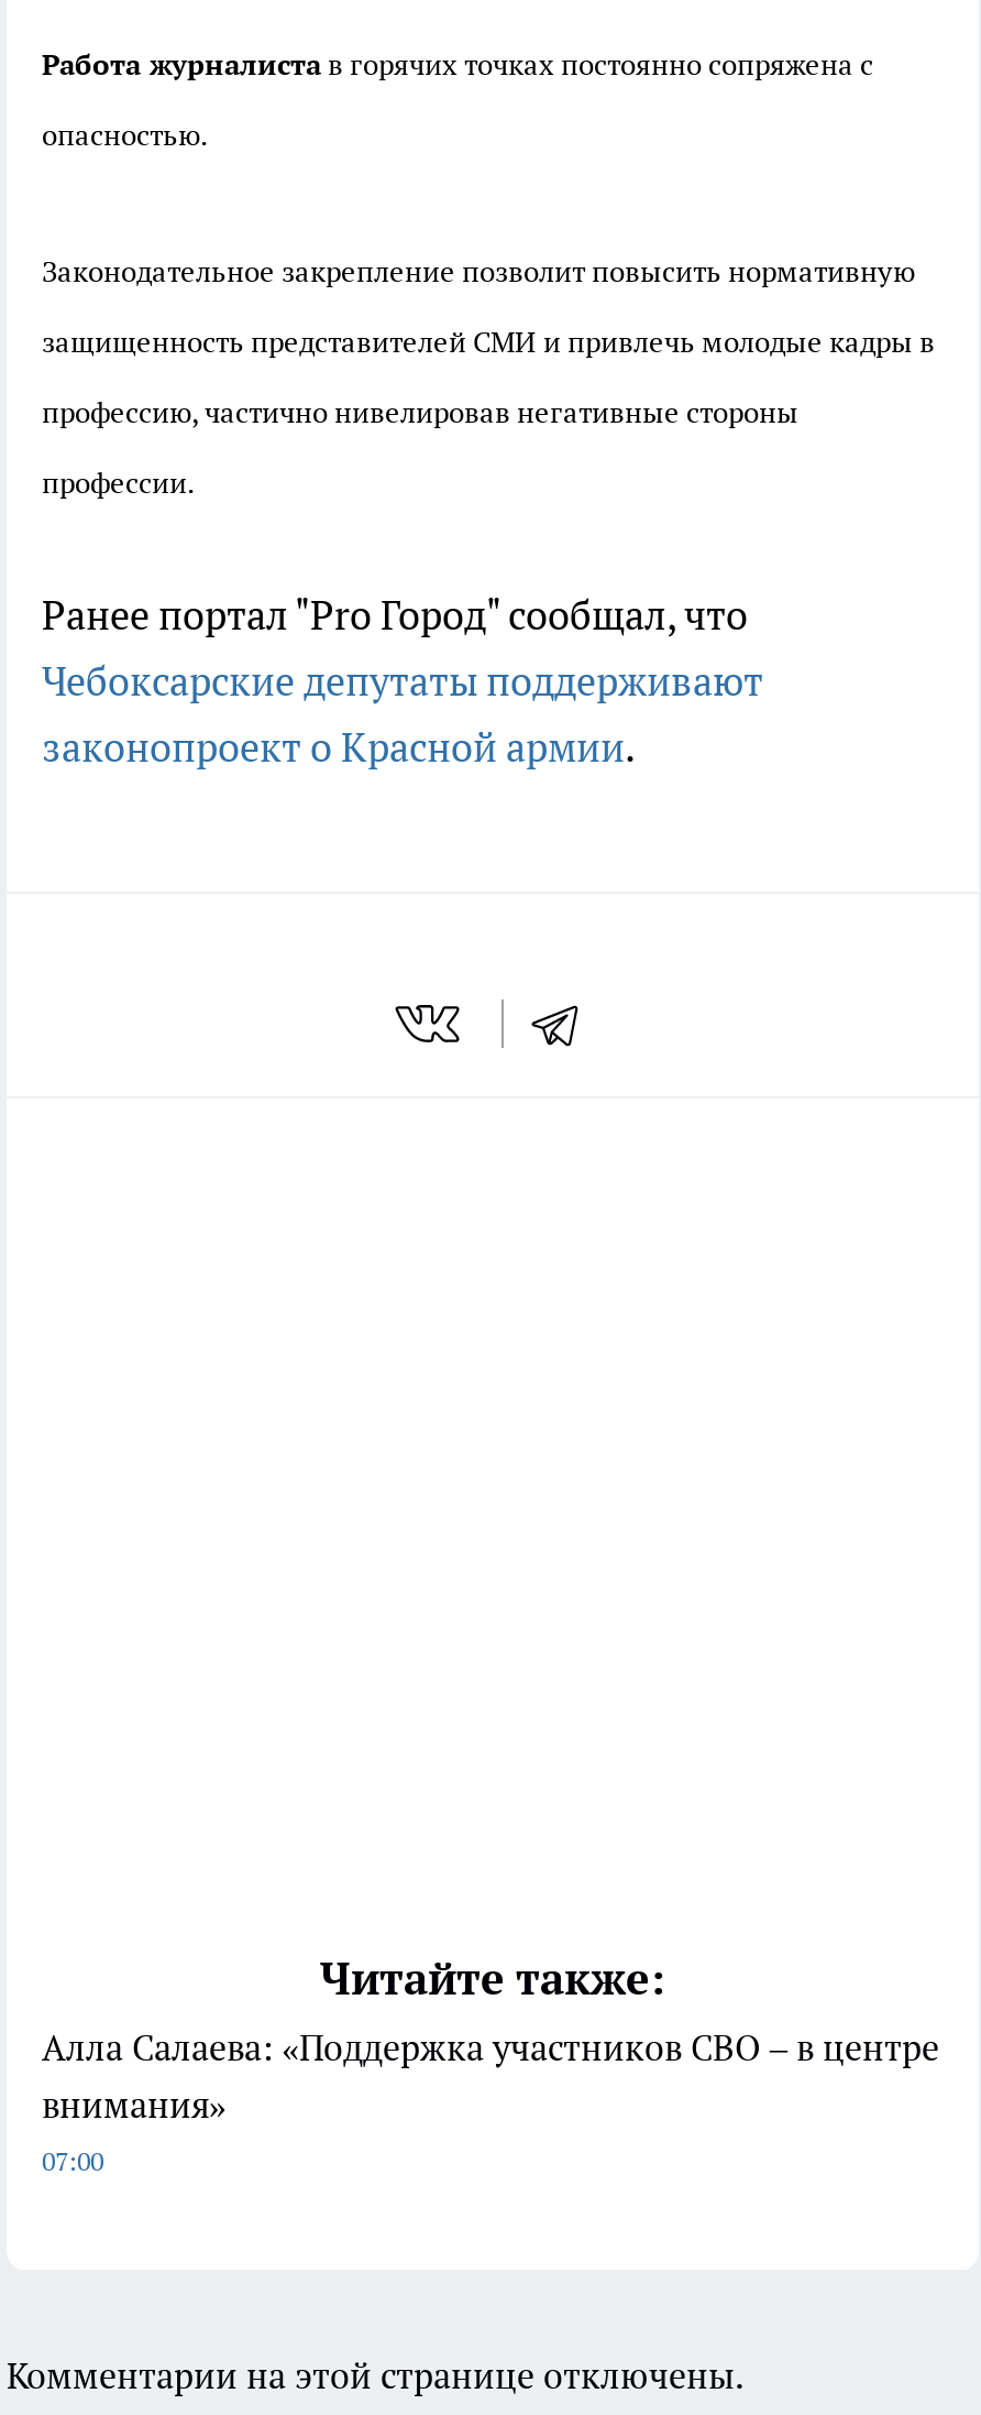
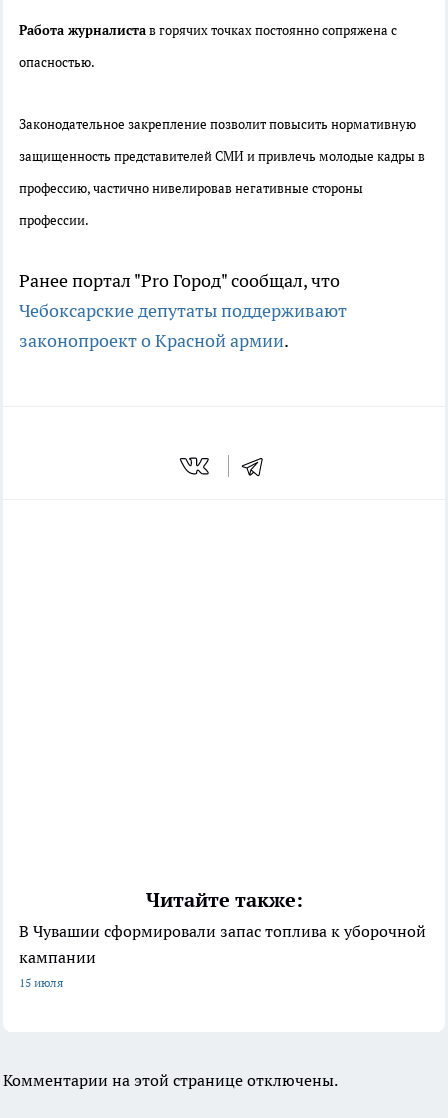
- Алла Салаева: «Поддержка участников СВО – в центре
- внимания»
- 07:00
+ В Чувашии сформировали запас топлива к уборочной
+ кампании
+ 15 июля
